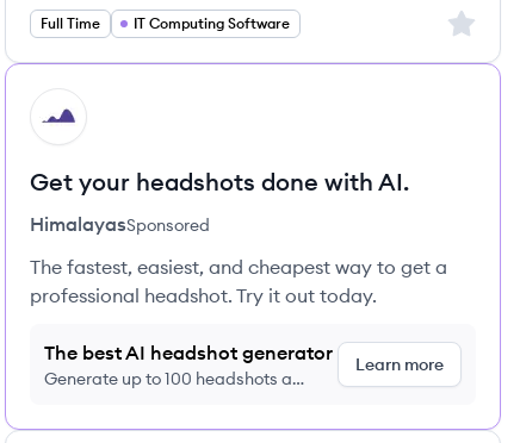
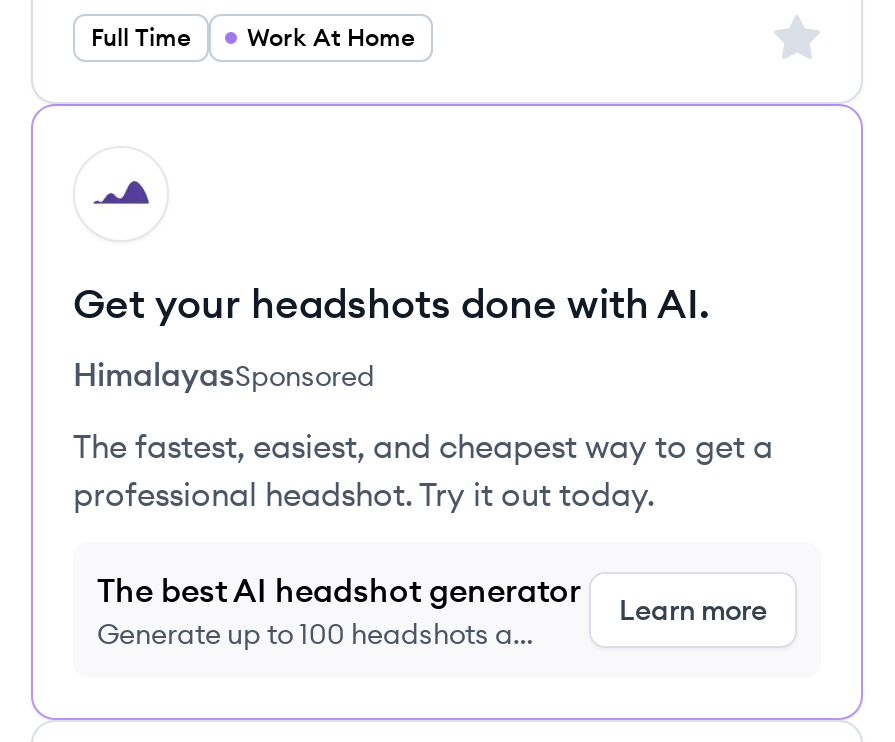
- IT Computing Software
+ Work At Home
